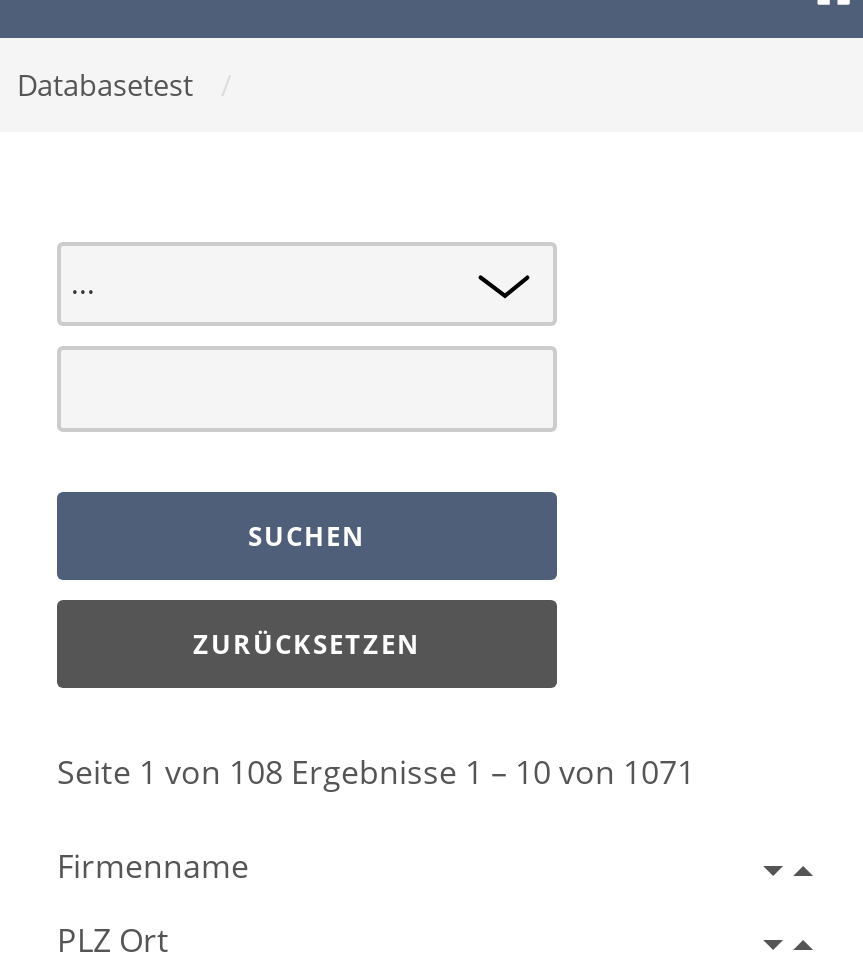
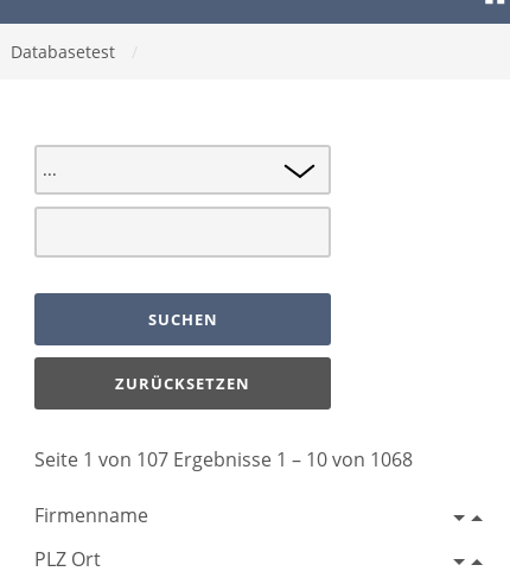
- Seite 1 von 108 Ergebnisse 1 – 10 von 1071
+ Seite 1 von 107 Ergebnisse 1 – 10 von 1068
